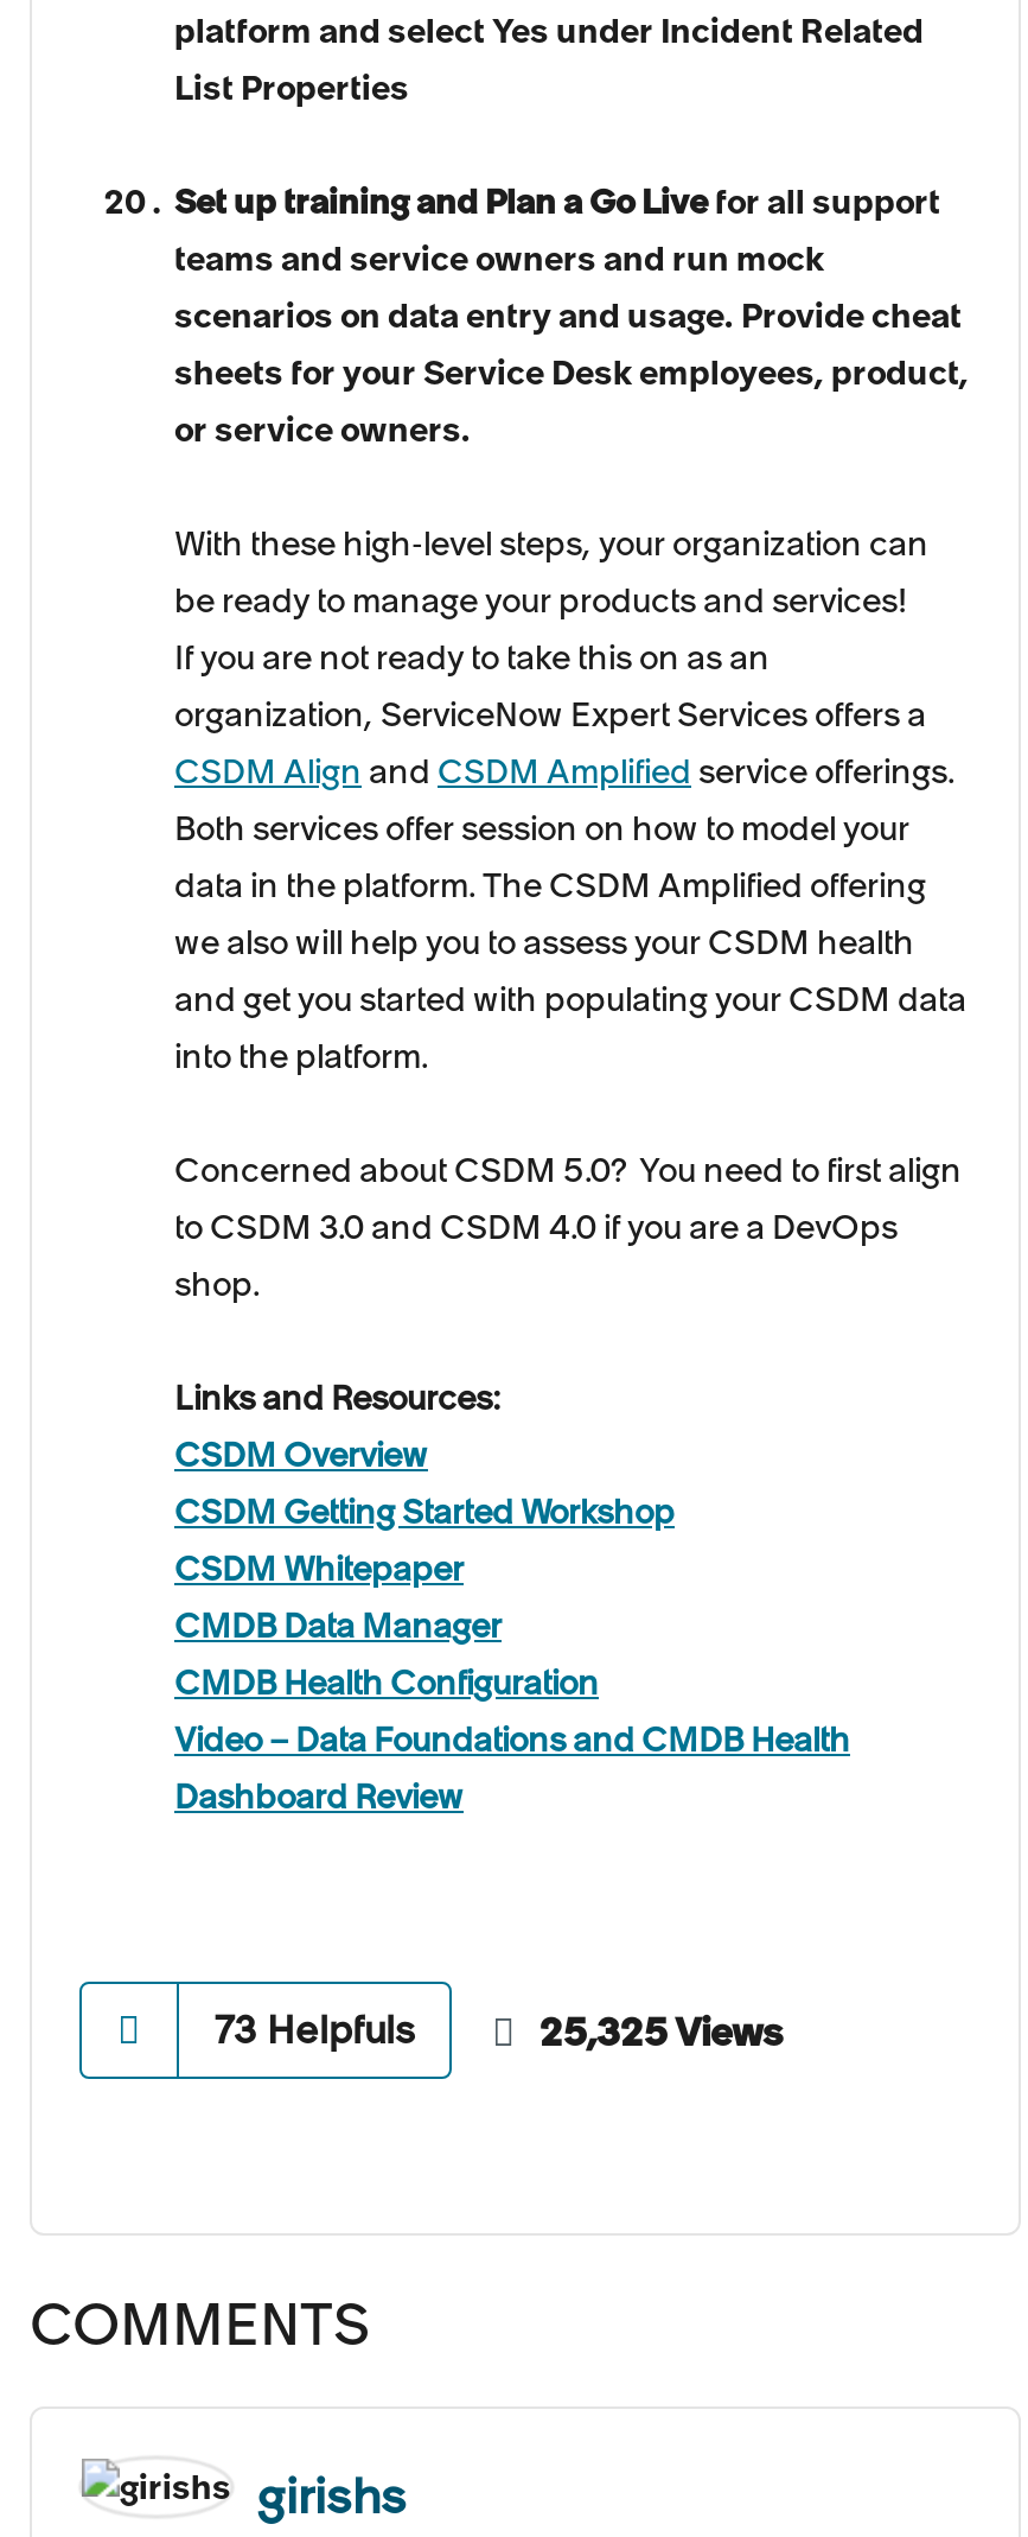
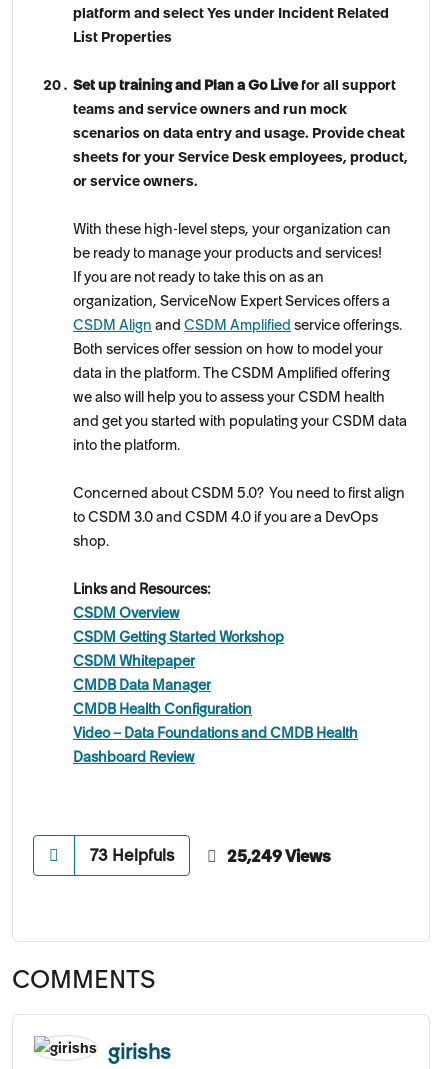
- 25,325 Views
+ 25,249 Views
